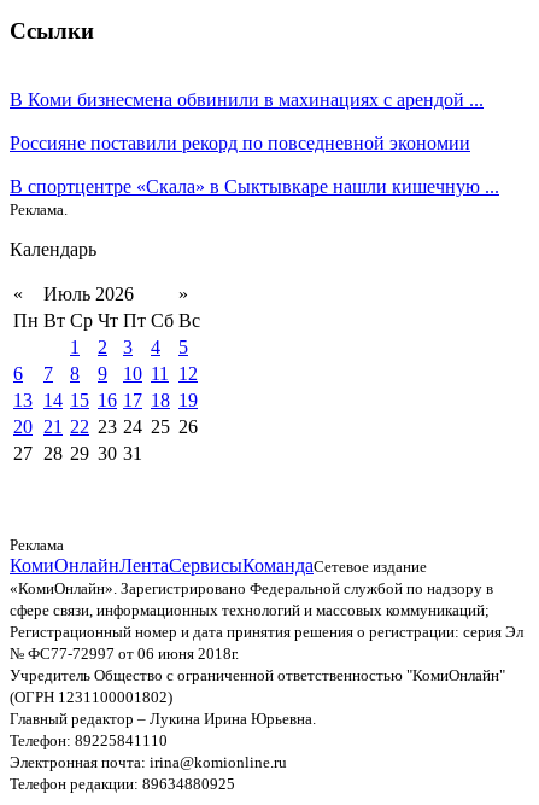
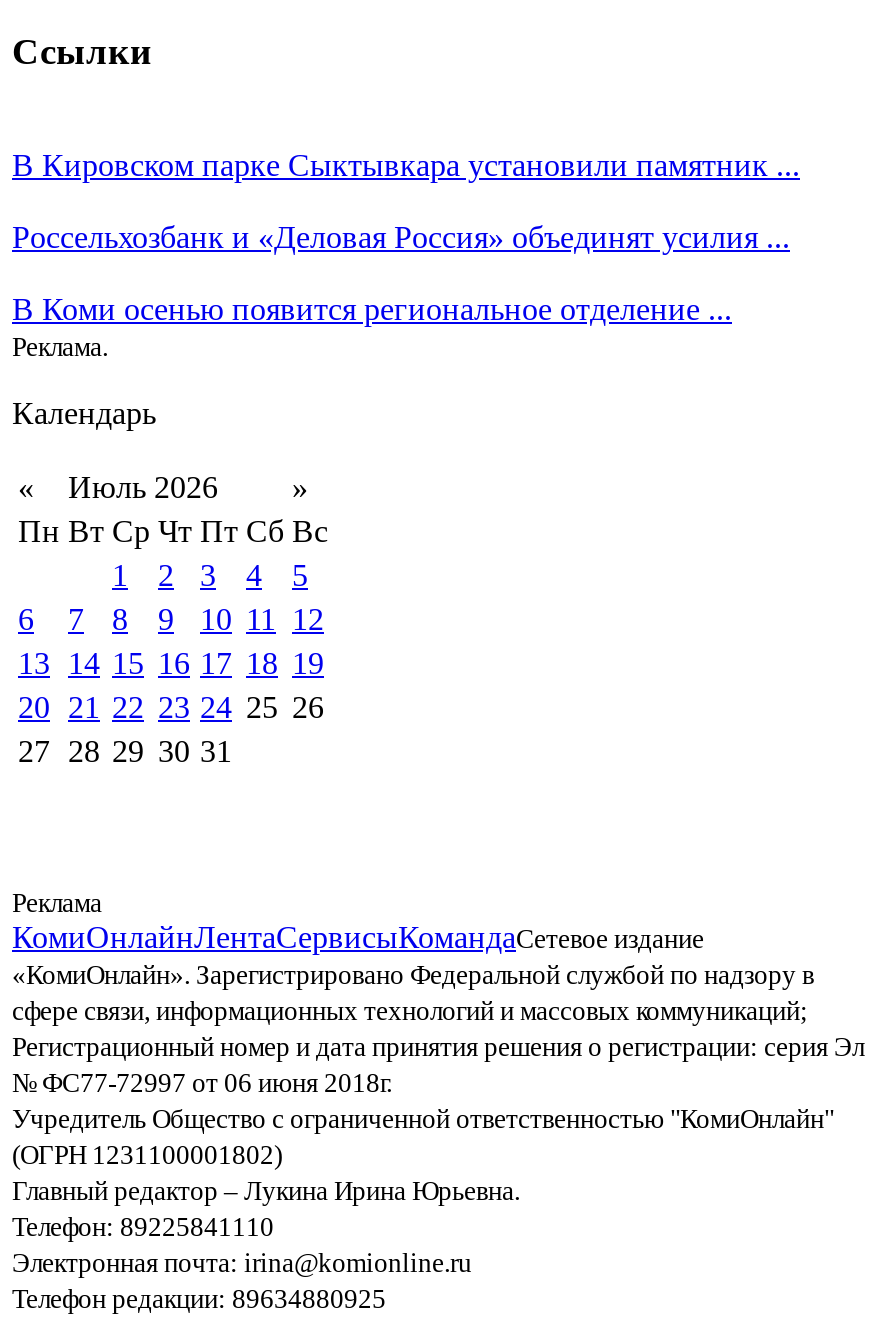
- В Коми бизнесмена обвинили в махинациях с арендой ...
+ В Кировском парке Сыктывкара установили памятник ...

- Россияне поставили рекорд по повседневной экономии
+ Россельхозбанк и «Деловая Россия» объединят усилия ...

- В спортцентре «Скала» в Сыктывкаре нашли кишечную ...
+ В Коми осенью появится региональное отделение ...
